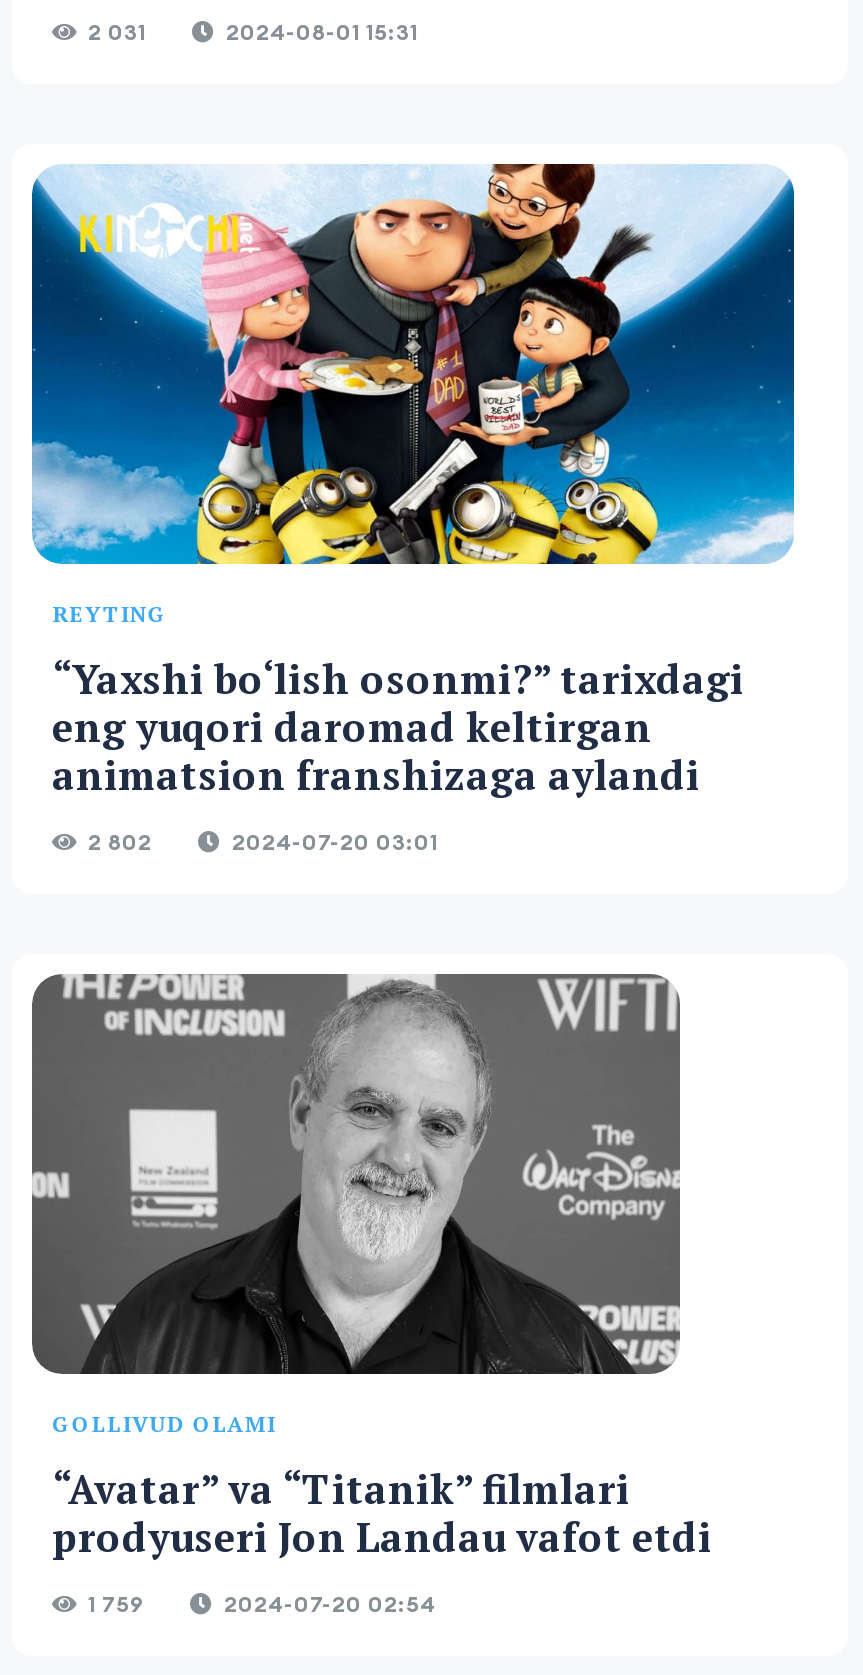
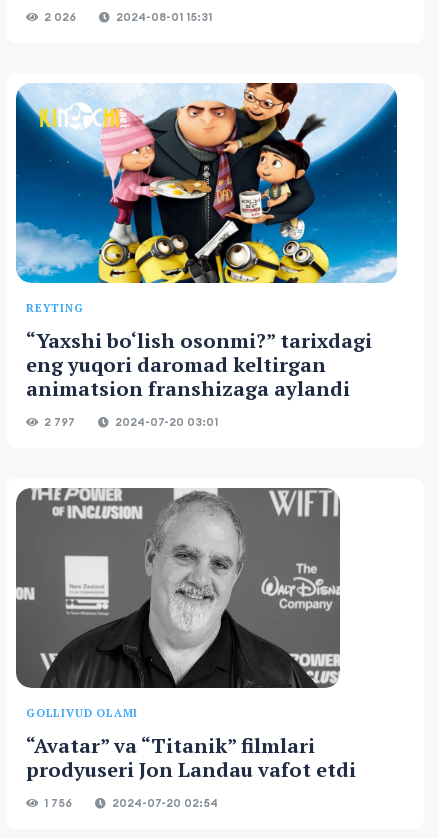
- 2 031
+ 2 026

- 2 802
+ 2 797

- 1 759
+ 1 756
